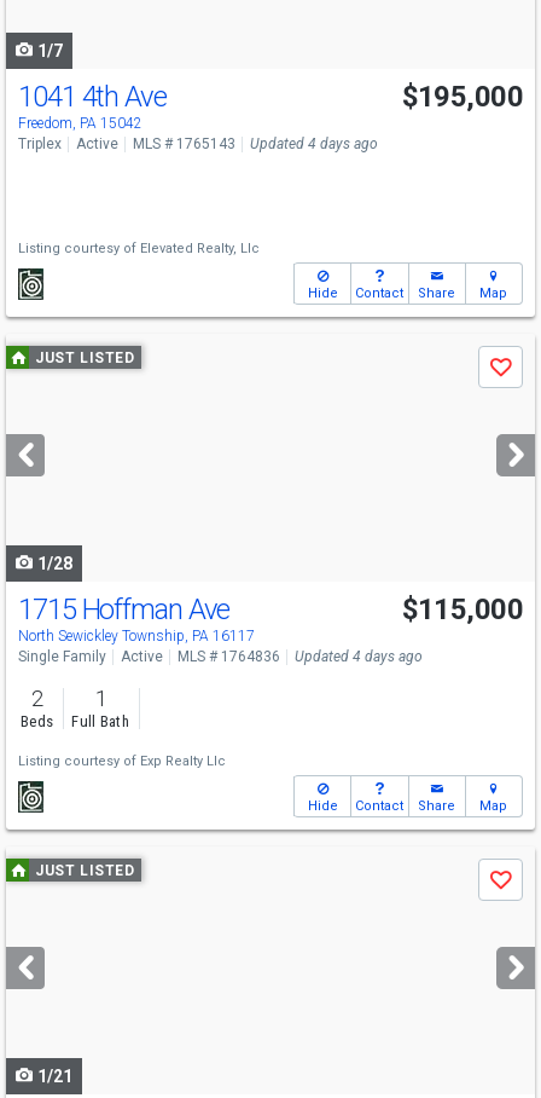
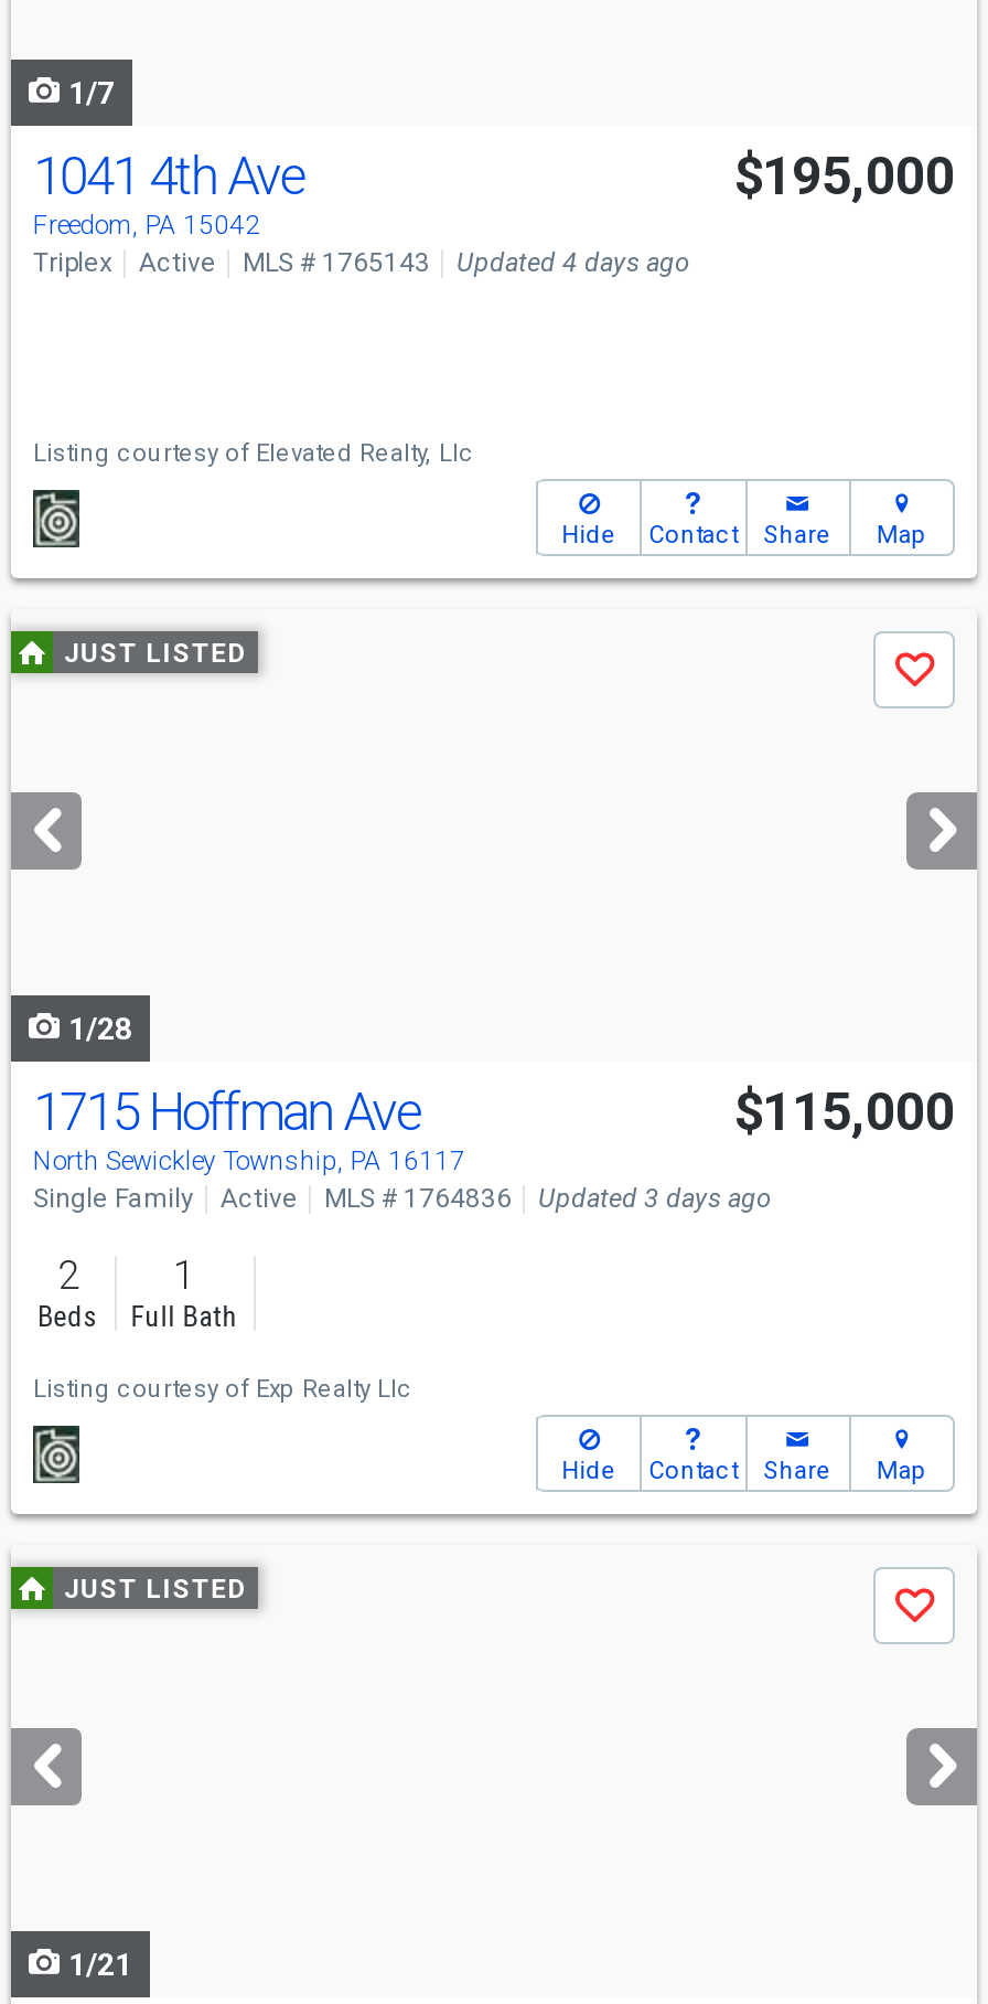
- Updated 4 days ago
+ Updated 3 days ago
